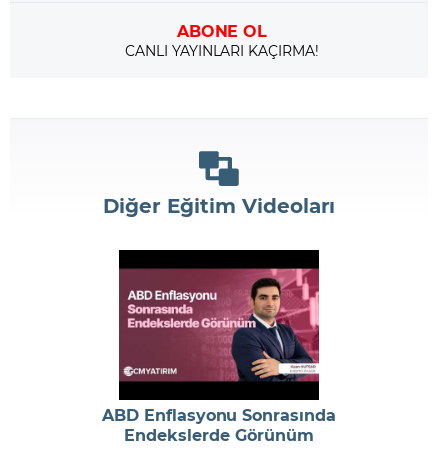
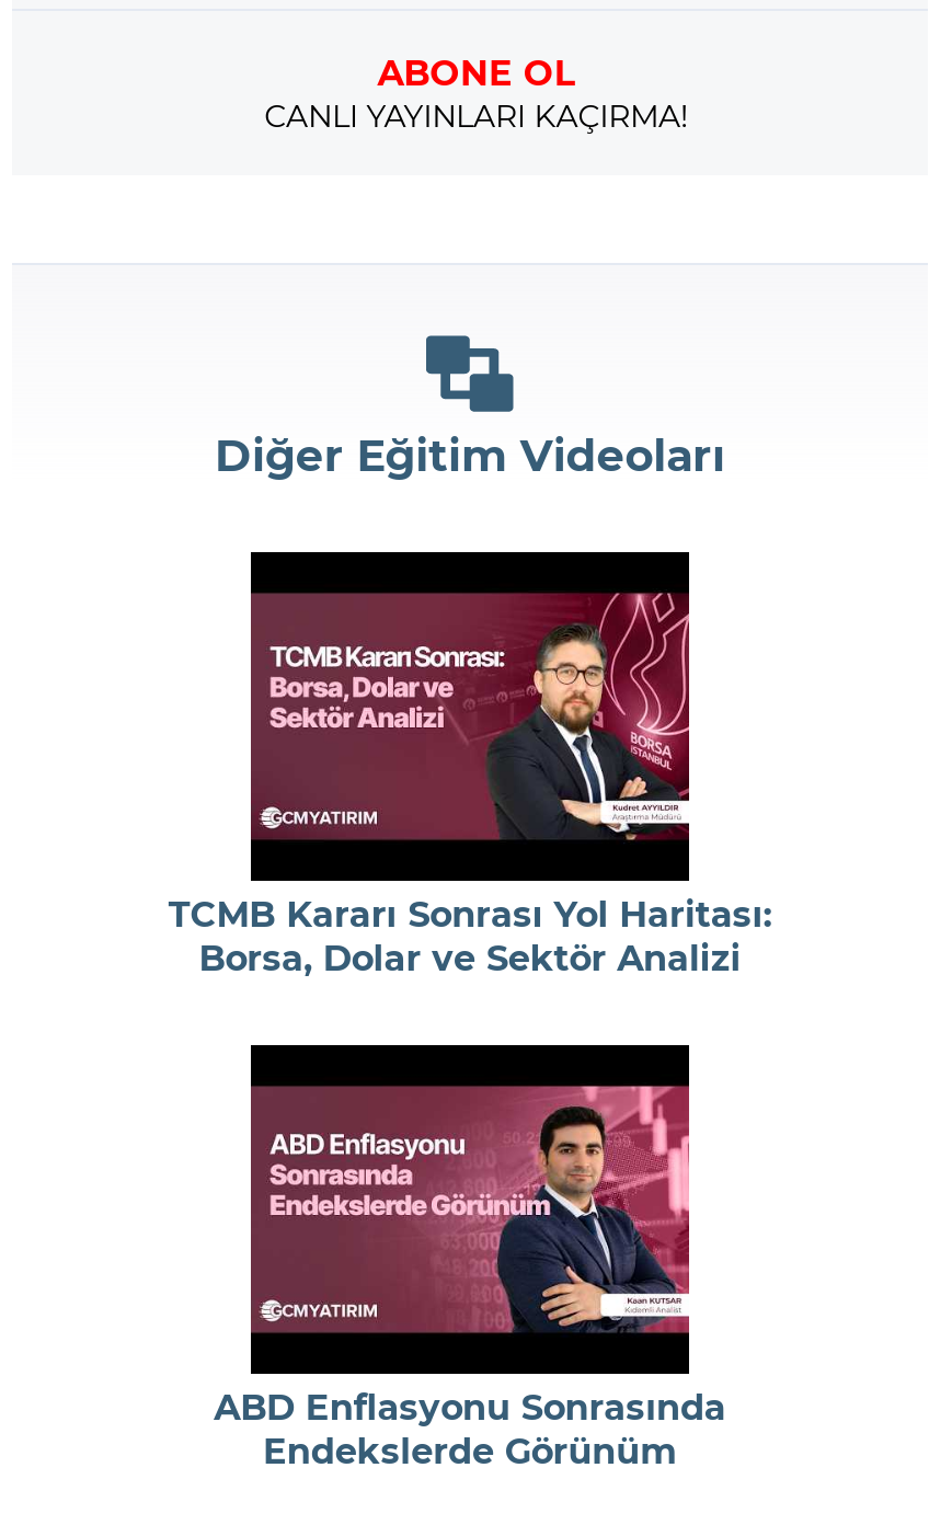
+ [image]
+ TCMB Kararı Sonrası Yol Haritası:
+ Borsa, Dolar ve Sektör Analizi
